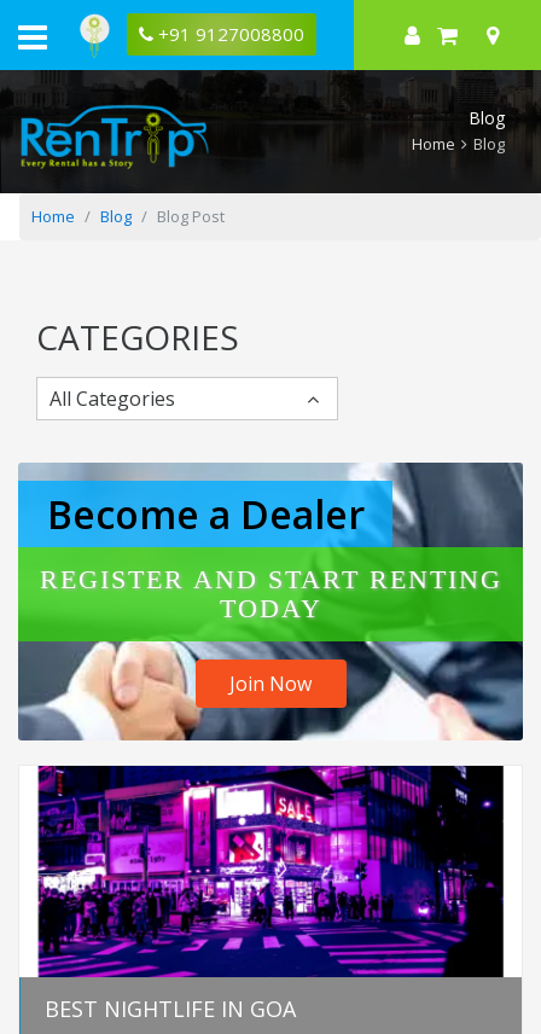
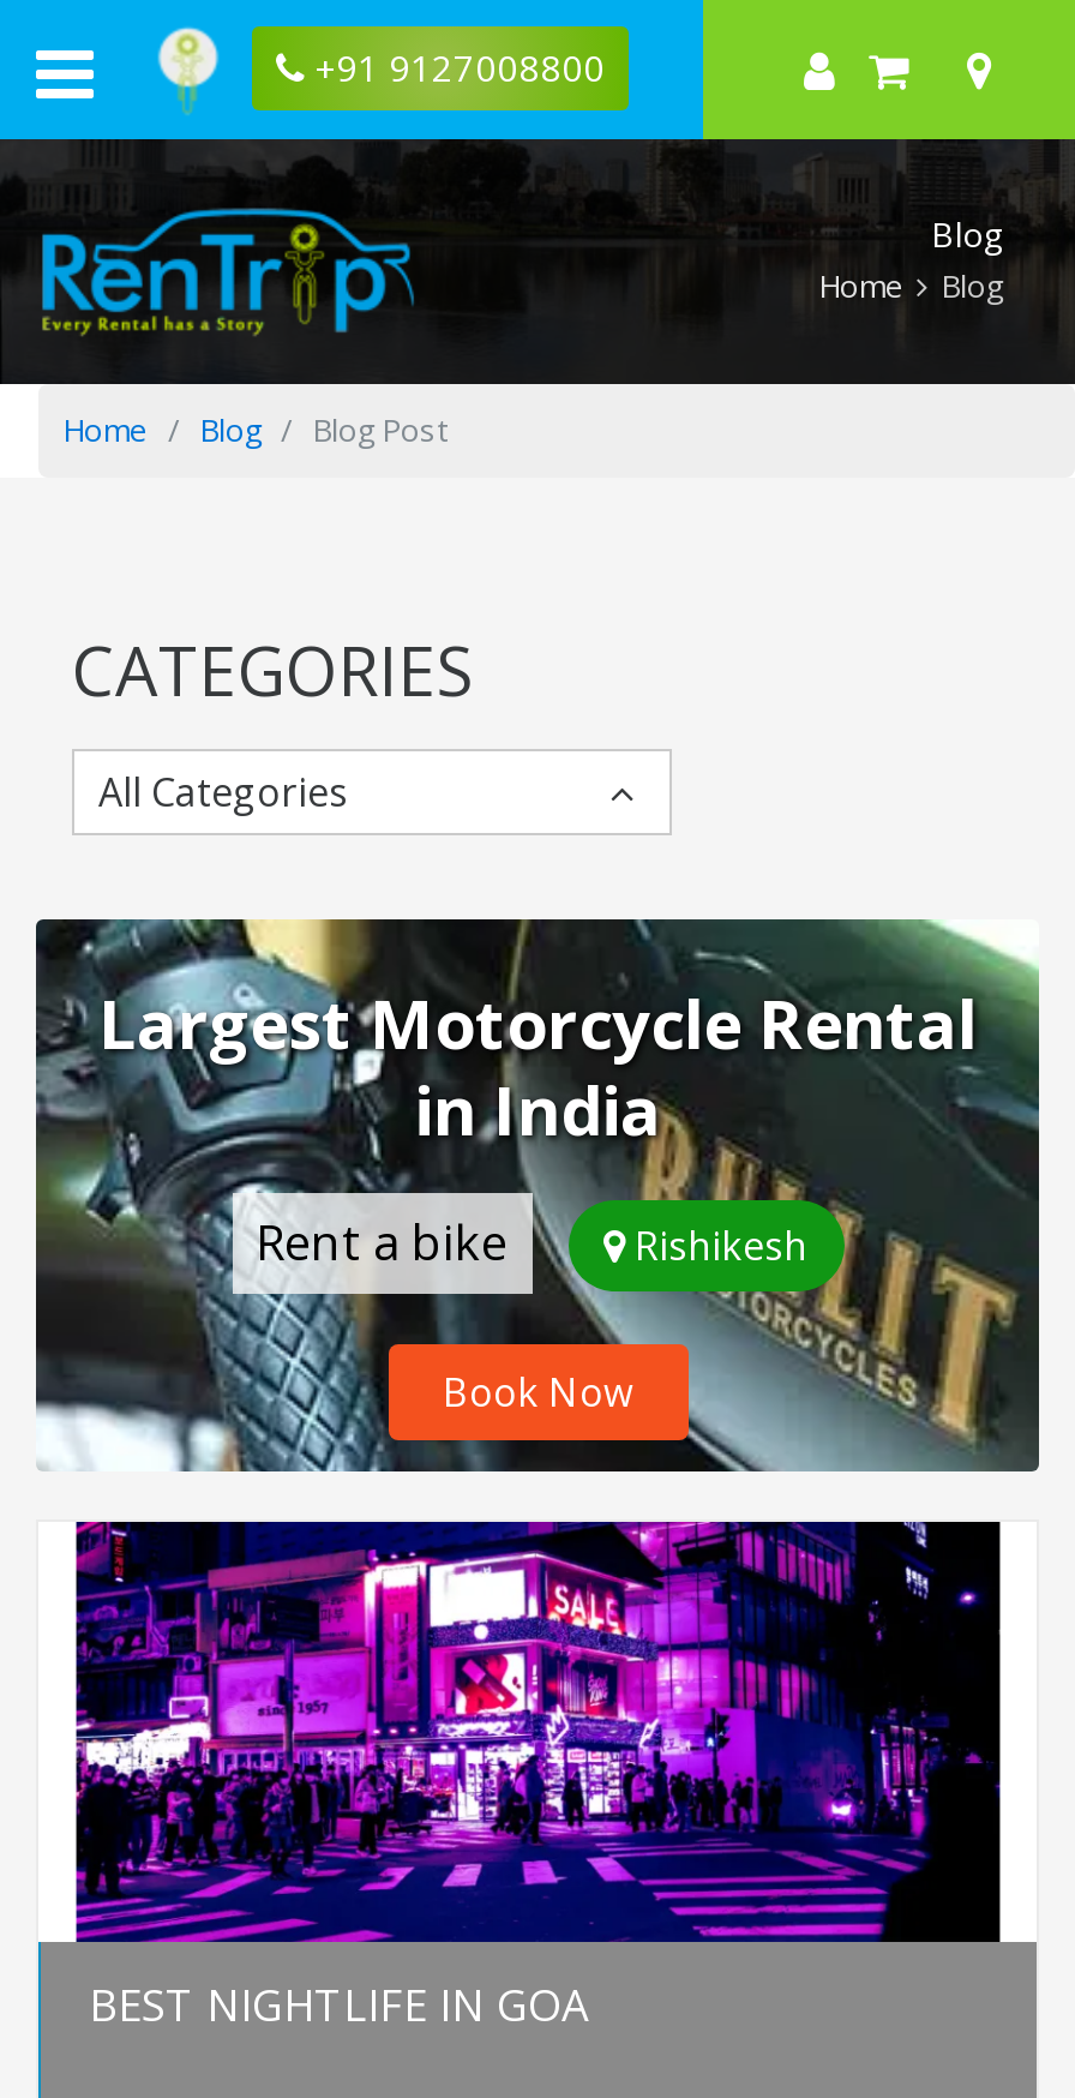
- [image]
- Become a Dealer
+ [image]
+ Largest Motorcycle Rental
+ in India

- REGISTER AND START RENTING
- TODAY
+ Rent a bike
+ Rishikesh

- Join Now
+ Book Now
